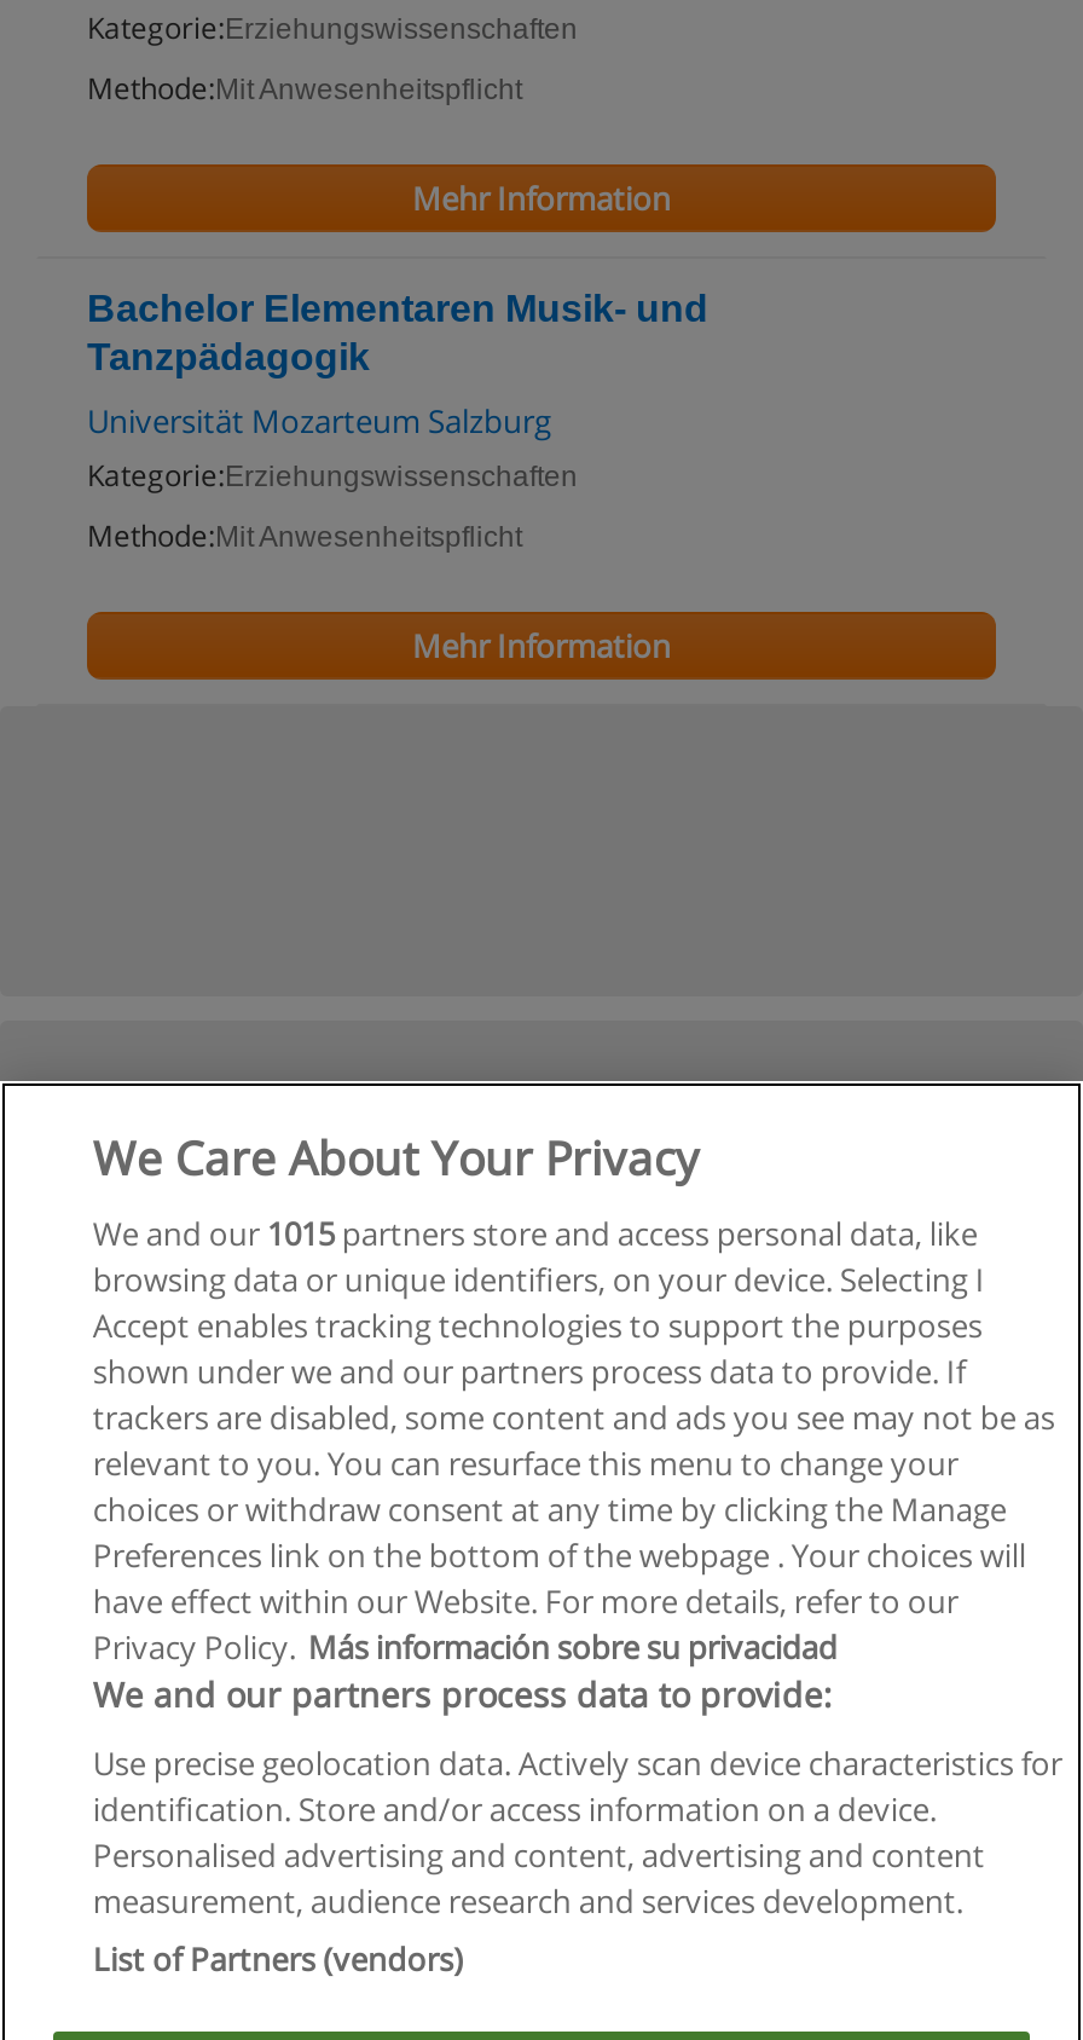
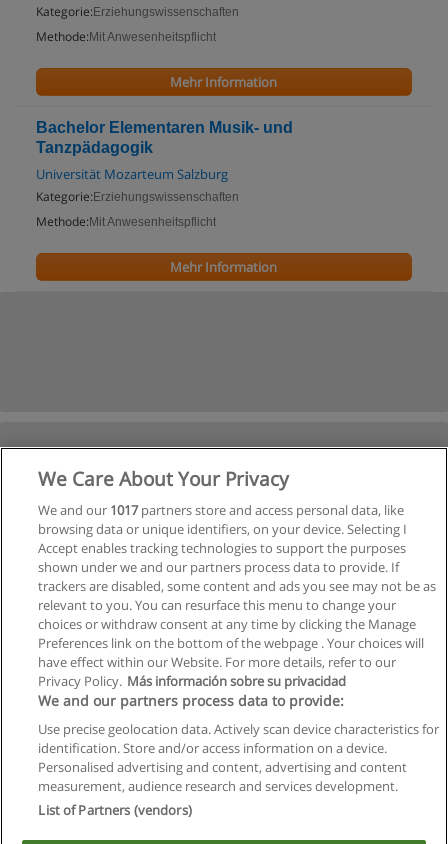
- We and our 1015 partners store and access personal data, like
+ We and our 1017 partners store and access personal data, like
